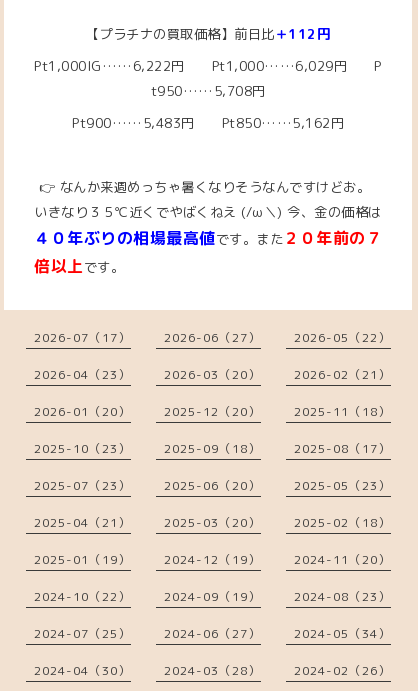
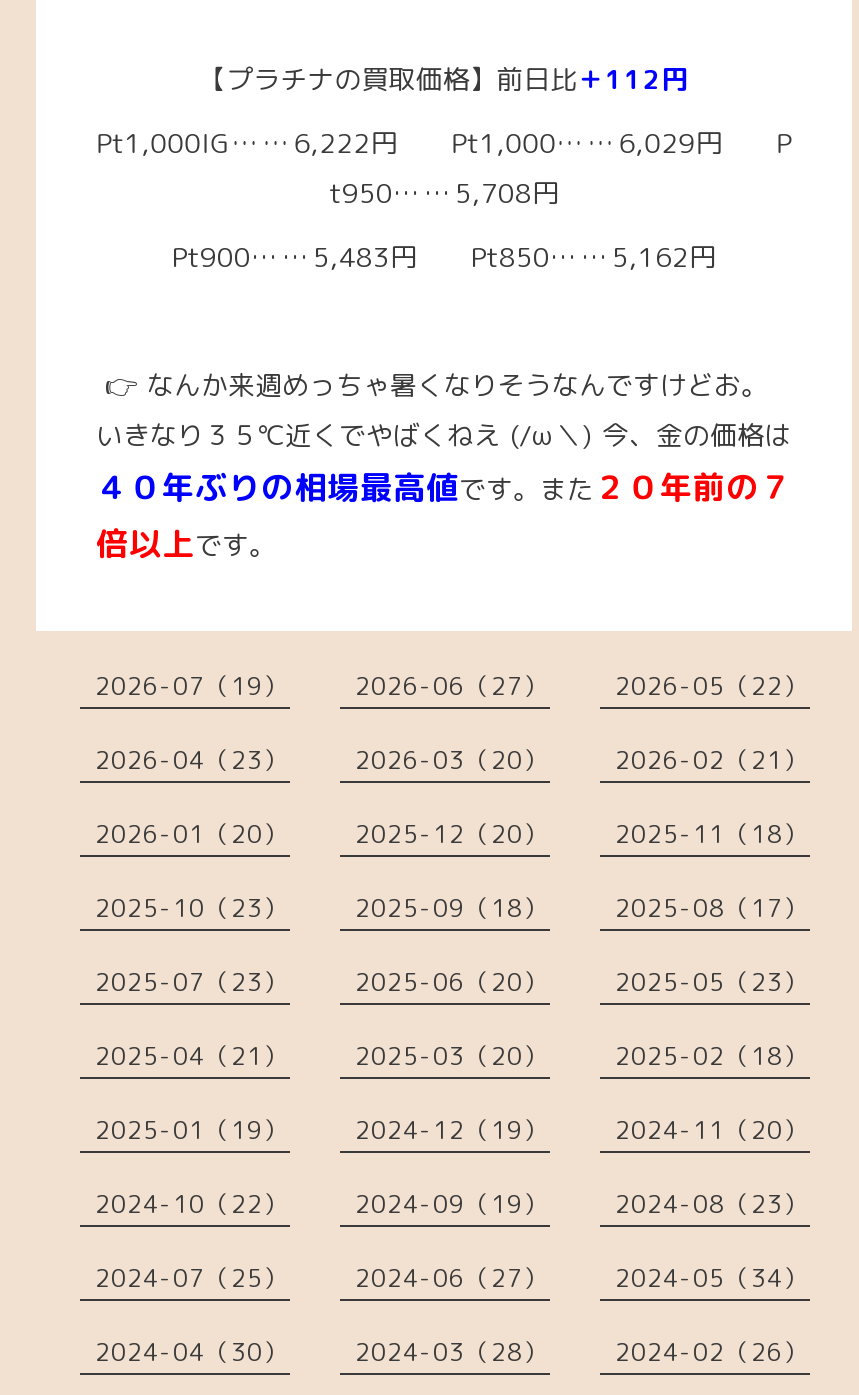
- 2026-07（17） 2026-06（27） 2026-05（22）
+ 2026-07（19） 2026-06（27） 2026-05（22）
